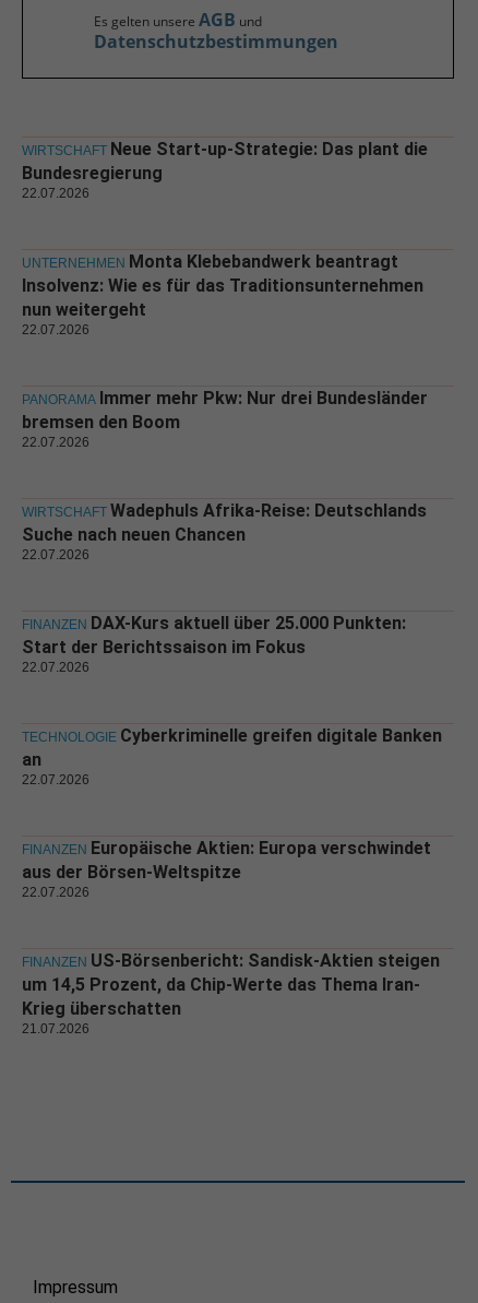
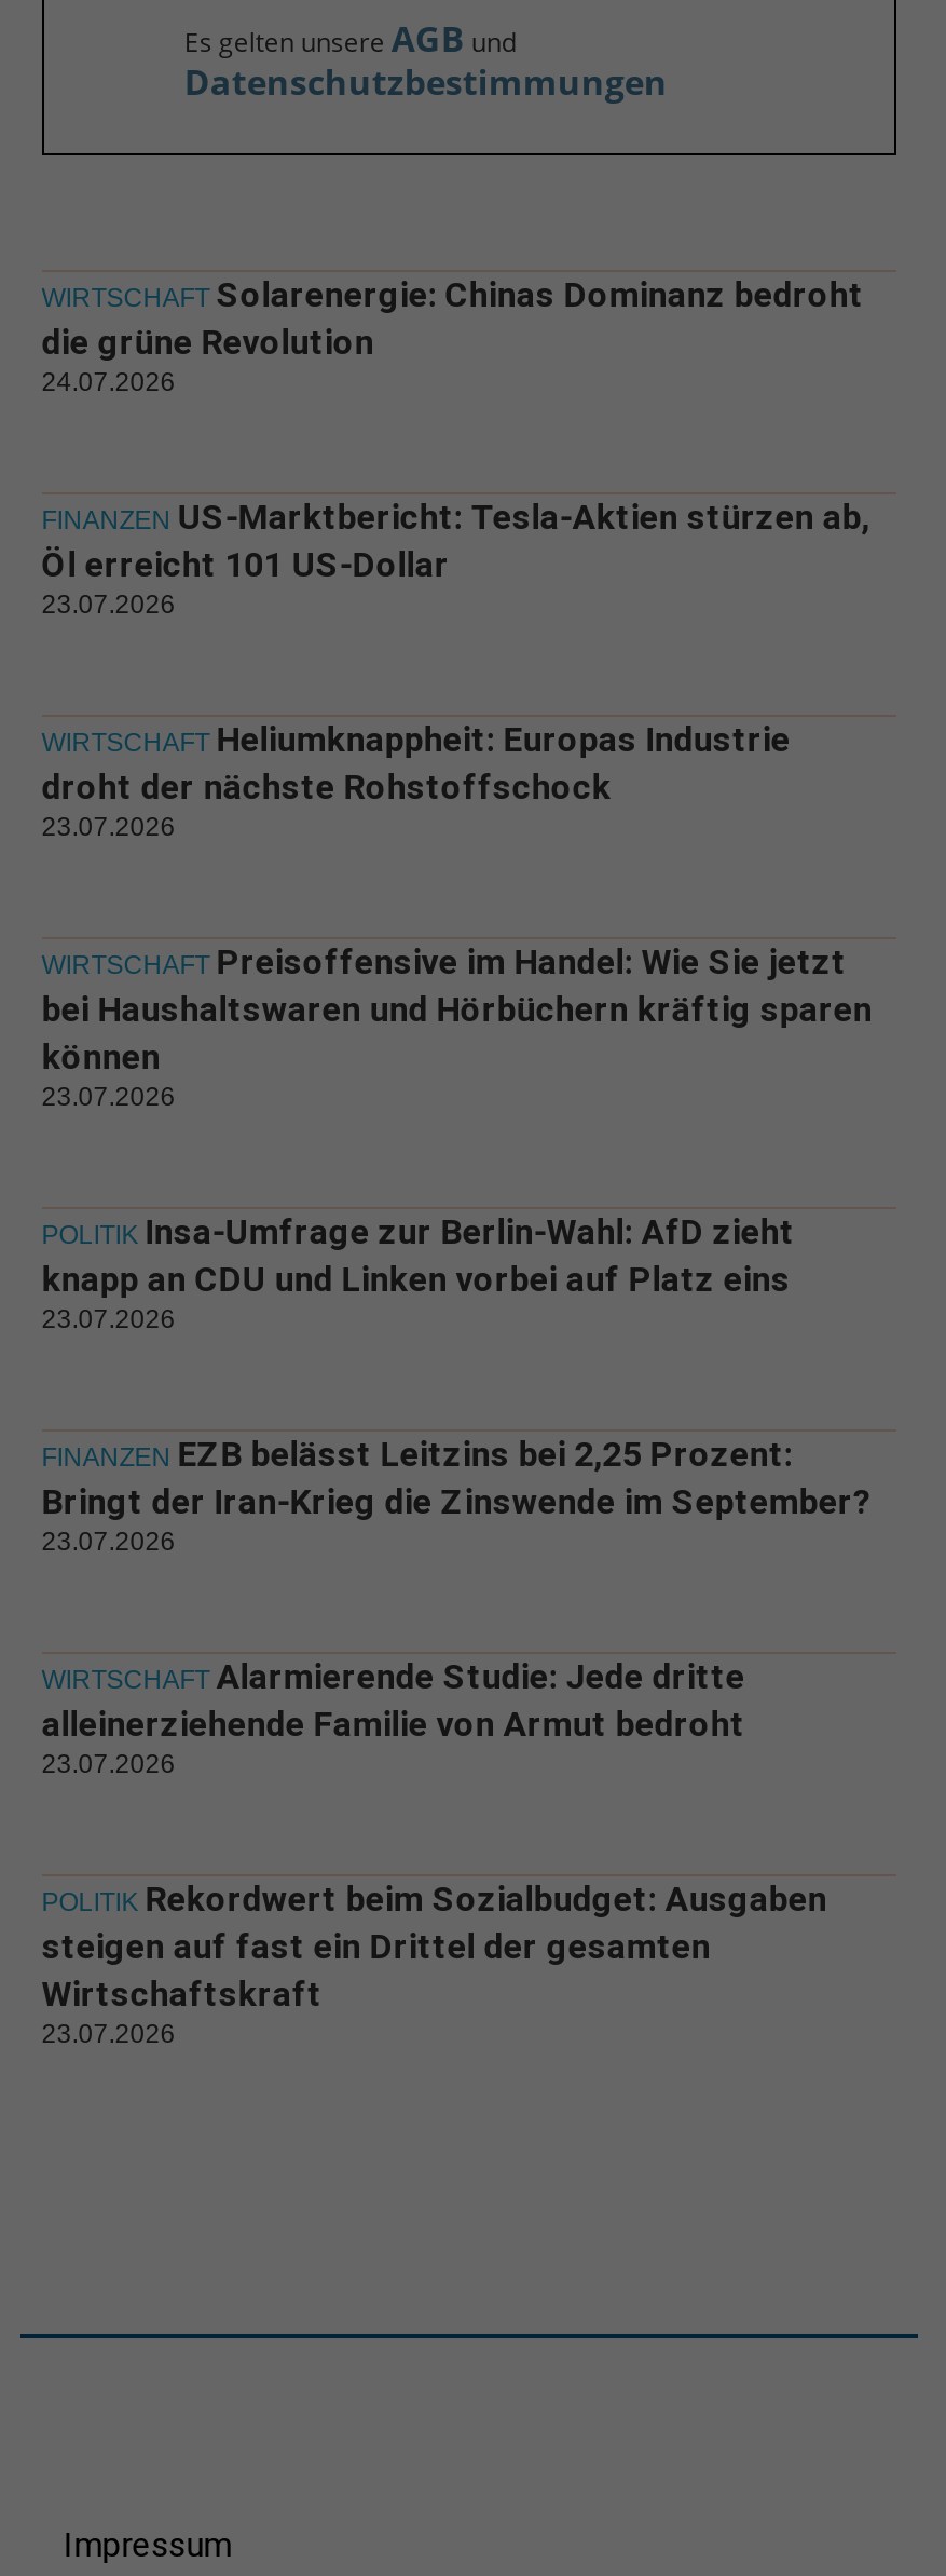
- WIRTSCHAFT Neue Start-up-Strategie: Das plant die
- Bundesregierung
- 22.07.2026
+ WIRTSCHAFT Solarenergie: Chinas Dominanz bedroht
+ die grüne Revolution
+ 24.07.2026

- UNTERNEHMEN Monta Klebebandwerk beantragt
- Insolvenz: Wie es für das Traditionsunternehmen
- nun weitergeht
- 22.07.2026
+ FINANZEN US-Marktbericht: Tesla-Aktien stürzen ab,
+ Öl erreicht 101 US-Dollar
+ 23.07.2026

- PANORAMA Immer mehr Pkw: Nur drei Bundesländer
- bremsen den Boom
- 22.07.2026
+ WIRTSCHAFT Heliumknappheit: Europas Industrie
+ droht der nächste Rohstoffschock
+ 23.07.2026

- WIRTSCHAFT Wadephuls Afrika-Reise: Deutschlands
- Suche nach neuen Chancen
- 22.07.2026
+ WIRTSCHAFT Preisoffensive im Handel: Wie Sie jetzt
+ bei Haushaltswaren und Hörbüchern kräftig sparen
+ können
+ 23.07.2026

- FINANZEN DAX-Kurs aktuell über 25.000 Punkten:
- Start der Berichtssaison im Fokus
- 22.07.2026
+ POLITIK Insa-Umfrage zur Berlin-Wahl: AfD zieht
+ knapp an CDU und Linken vorbei auf Platz eins
+ 23.07.2026

- TECHNOLOGIE Cyberkriminelle greifen digitale Banken
- an
- 22.07.2026
+ FINANZEN EZB belässt Leitzins bei 2,25 Prozent:
+ Bringt der Iran-Krieg die Zinswende im September?
+ 23.07.2026

- FINANZEN Europäische Aktien: Europa verschwindet
- aus der Börsen-Weltspitze
- 22.07.2026
+ WIRTSCHAFT Alarmierende Studie: Jede dritte
+ alleinerziehende Familie von Armut bedroht
+ 23.07.2026

- FINANZEN US-Börsenbericht: Sandisk-Aktien steigen
- um 14,5 Prozent, da Chip-Werte das Thema Iran-
- Krieg überschatten
- 21.07.2026
+ POLITIK Rekordwert beim Sozialbudget: Ausgaben
+ steigen auf fast ein Drittel der gesamten
+ Wirtschaftskraft
+ 23.07.2026
